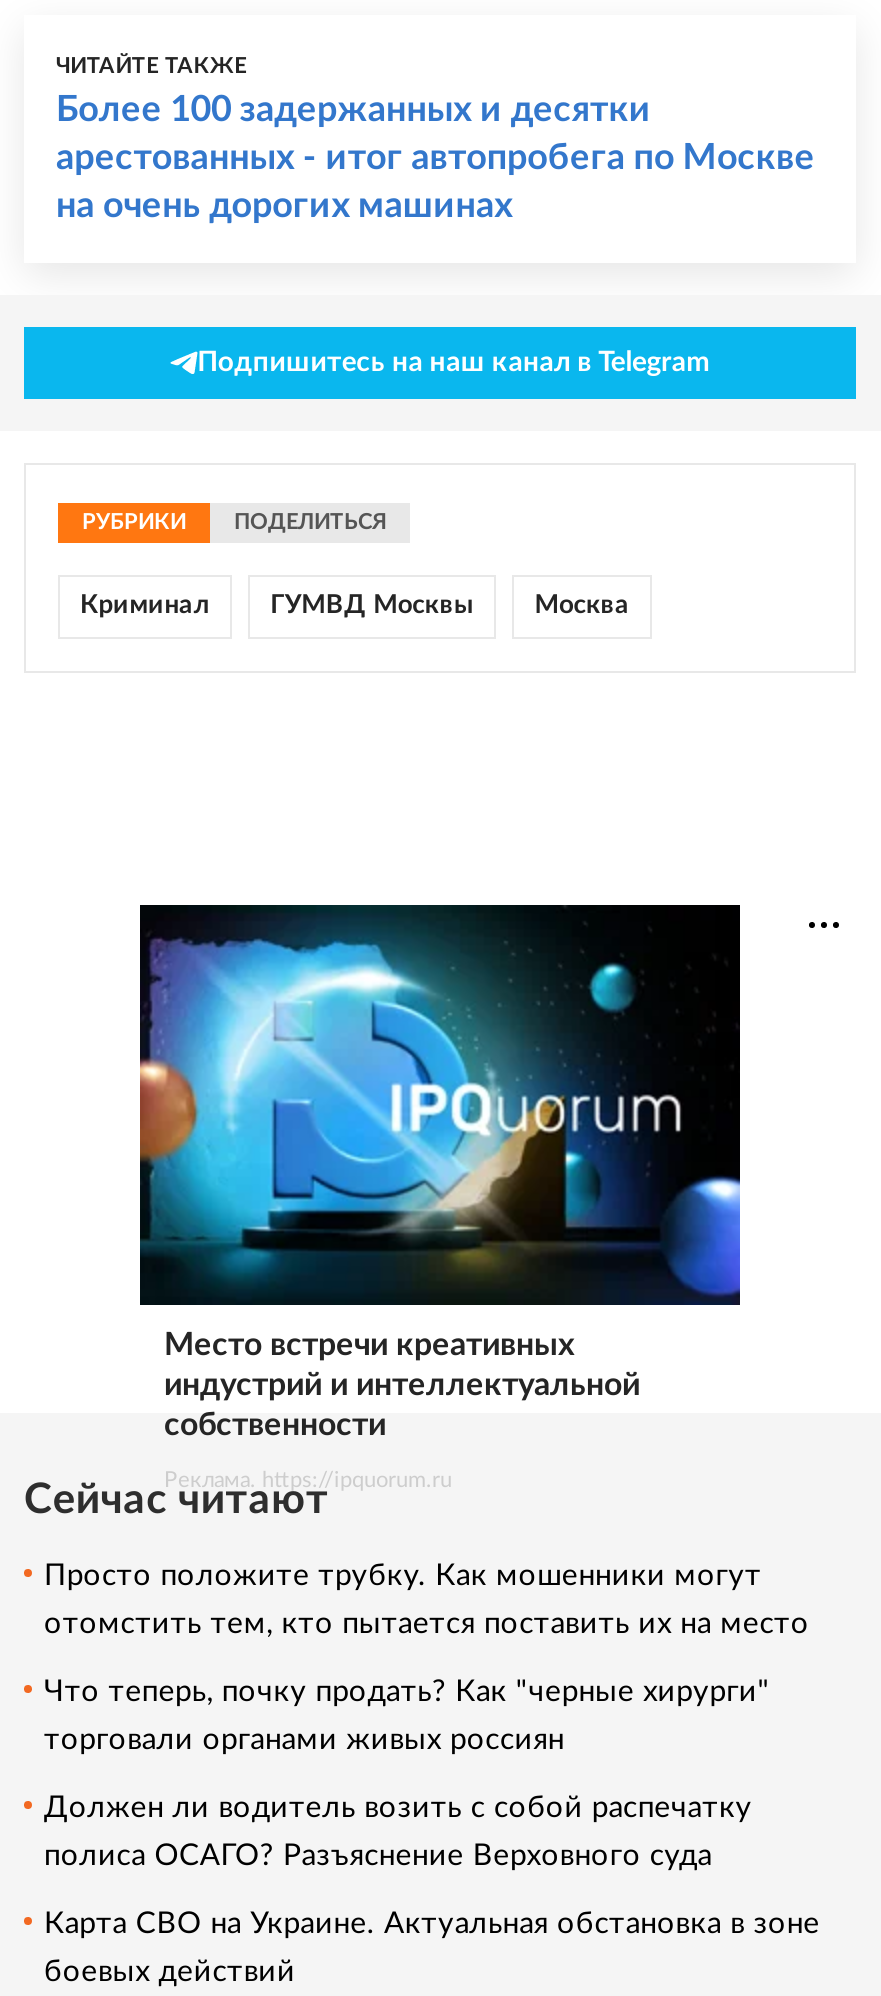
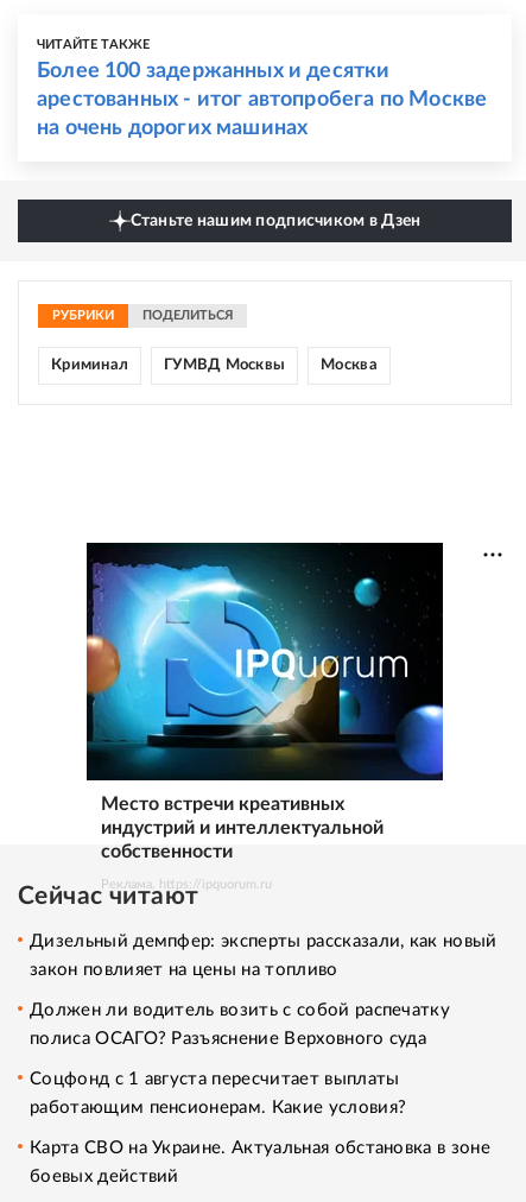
- Подпишитесь на наш канал в Telegram
+ Станьте нашим подписчиком в Дзен

- Просто положите трубку. Как мошенники могут
- отомстить тем, кто пытается поставить их на место
- Что теперь, почку продать? Как "черные хирурги"
- торговали органами живых россиян
+ Дизельный демпфер: эксперты рассказали, как новый
+ закон повлияет на цены на топливо

moved up: Должен ли водитель возить с собой распечатку | полиса ОСАГО? Разъяснение Верховного суда

+ Соцфонд с 1 августа пересчитает выплаты
+ работающим пенсионерам. Какие условия?
